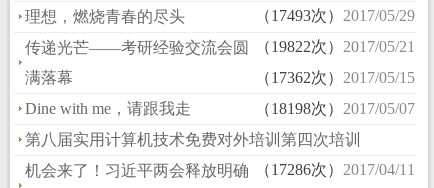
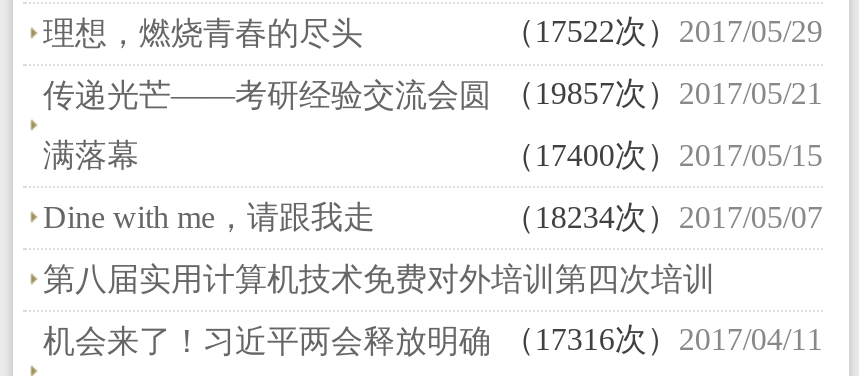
- （17493次）2017/05/29
+ （17522次）2017/05/29

- 传递光芒——考研经验交流会圆 （19822次）2017/05/21
+ 传递光芒——考研经验交流会圆 （19857次）2017/05/21

- （17362次）2017/05/15
+ （17400次）2017/05/15

- （18198次）2017/05/07
+ （18234次）2017/05/07

- 机会来了！习近平两会释放明确 （17286次）2017/04/11
+ 机会来了！习近平两会释放明确 （17316次）2017/04/11
